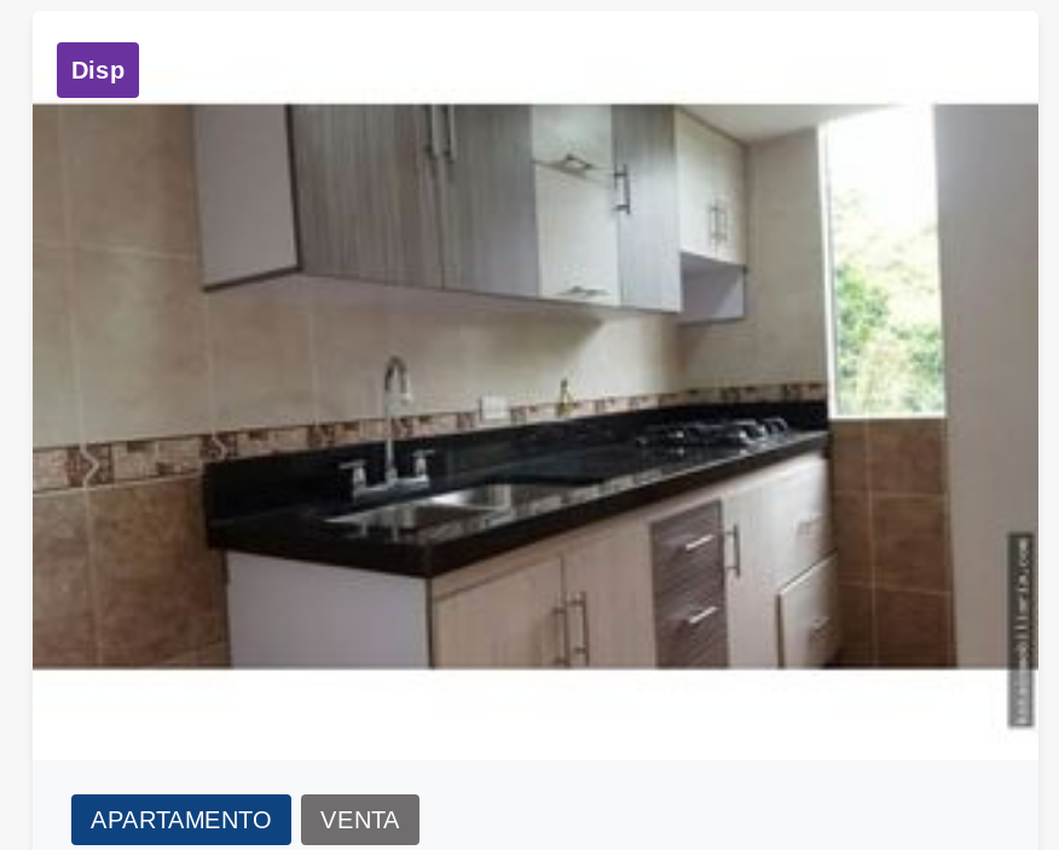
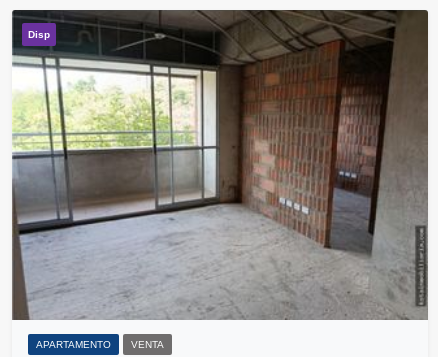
- [image]
+ [image]
